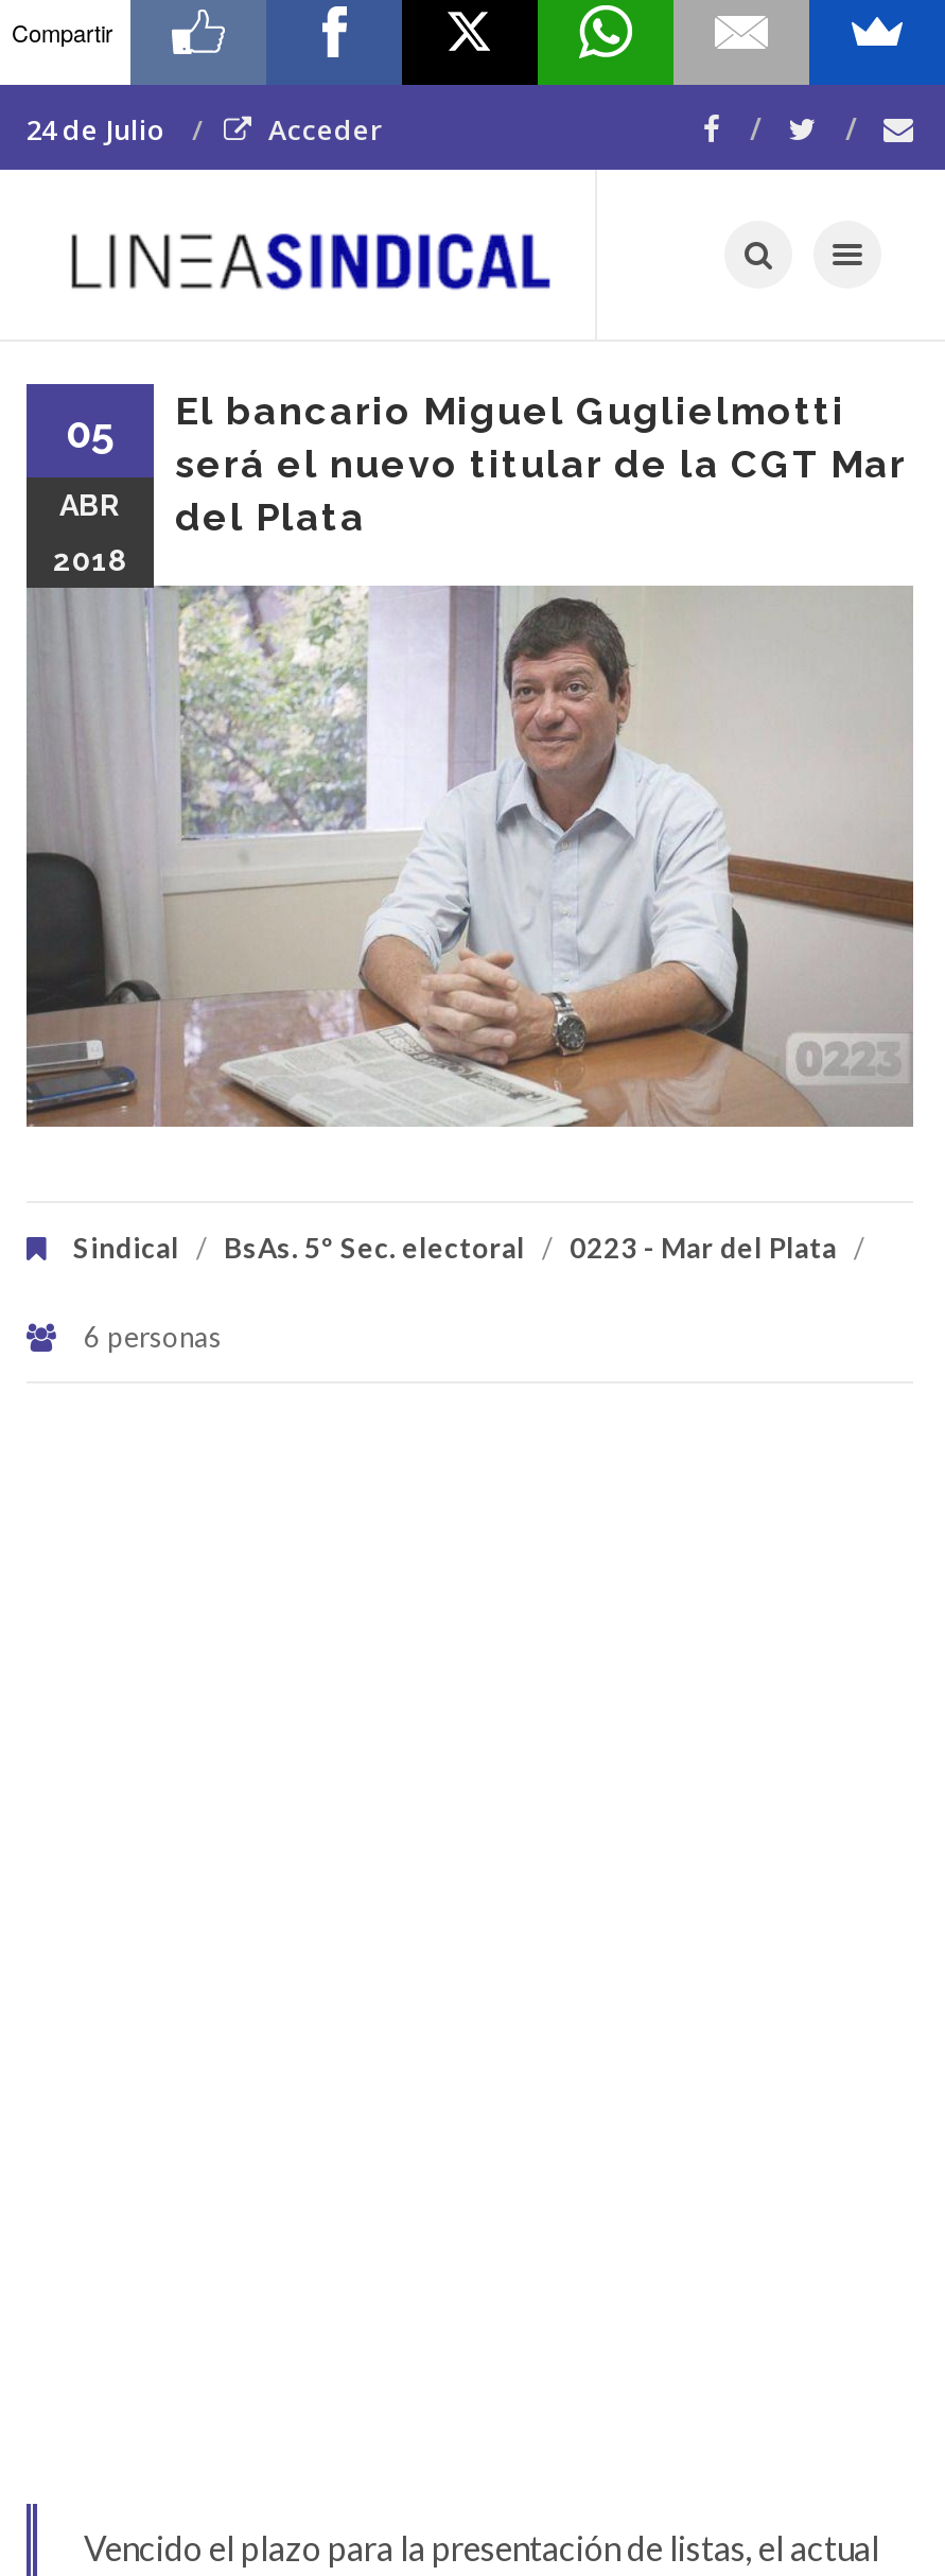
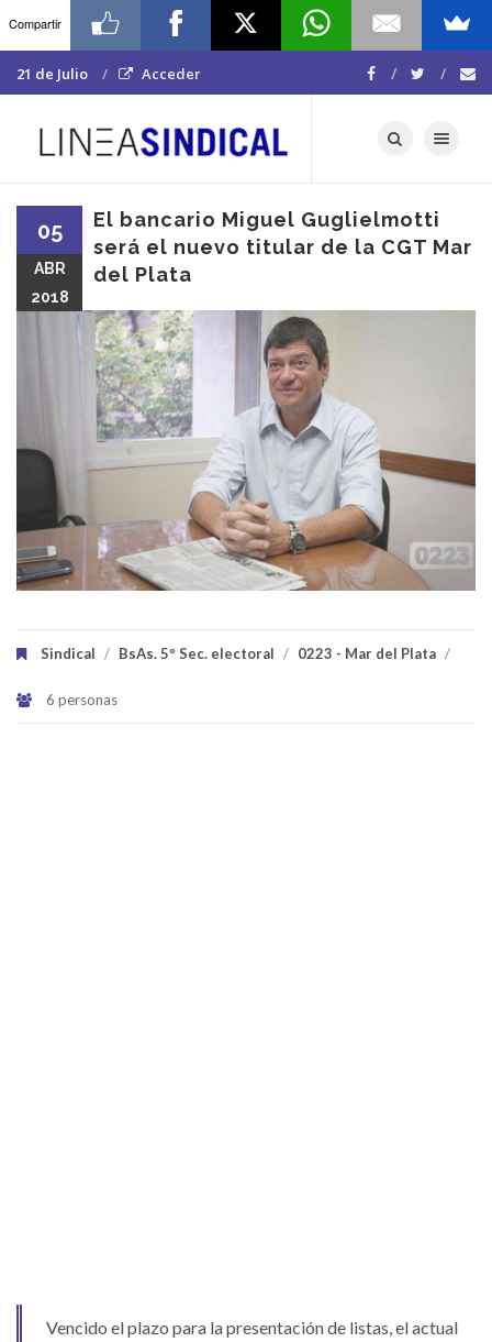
- 24 de Julio
+ 21 de Julio
